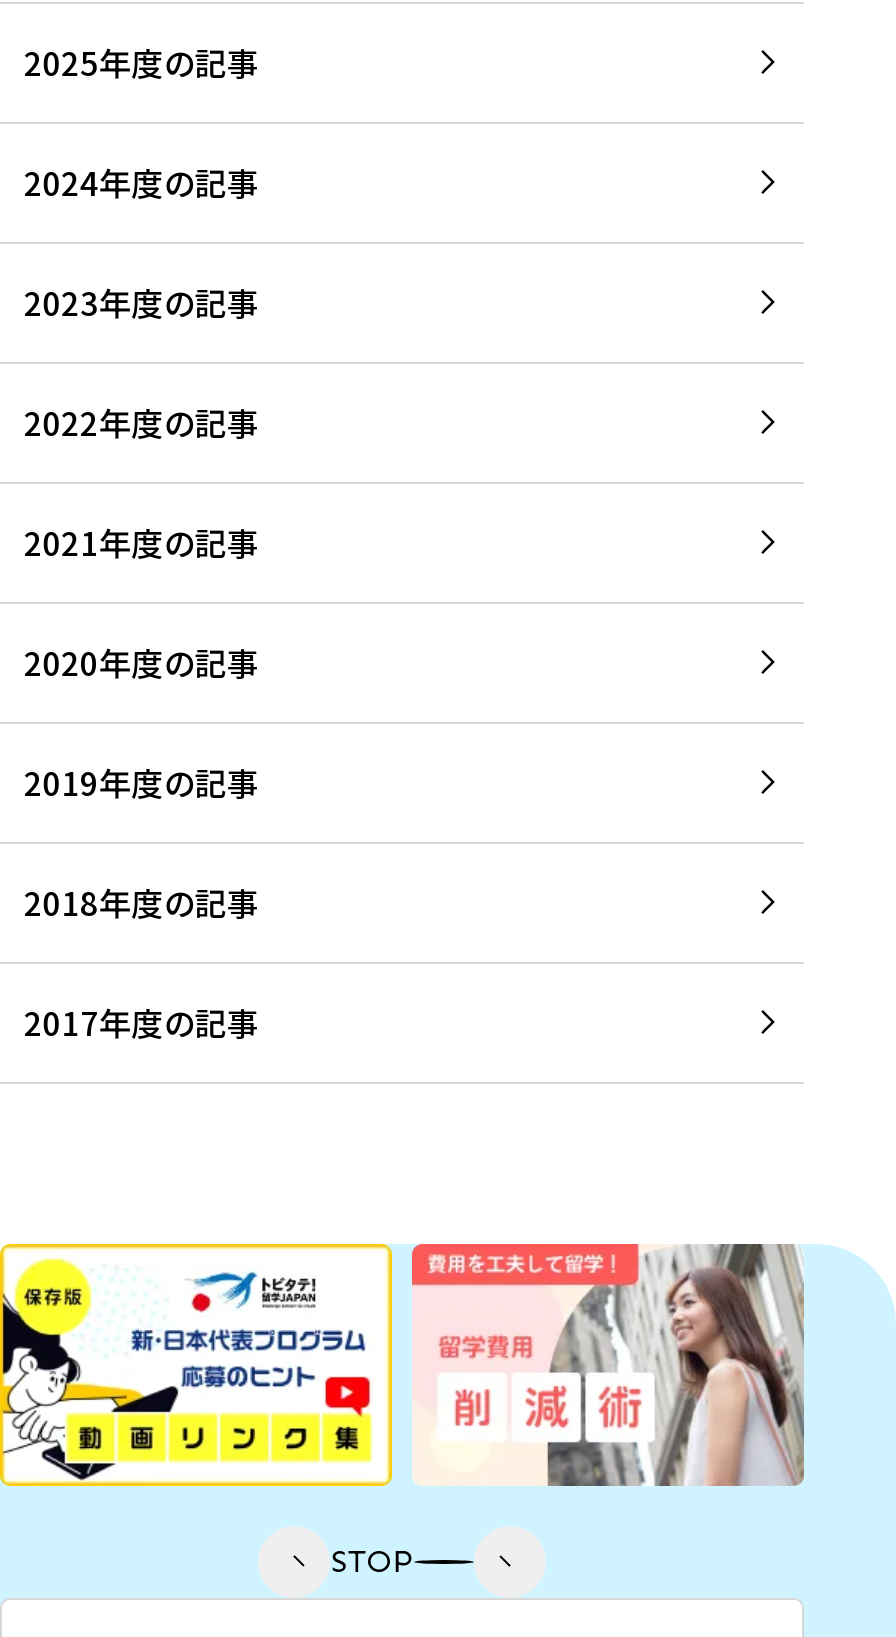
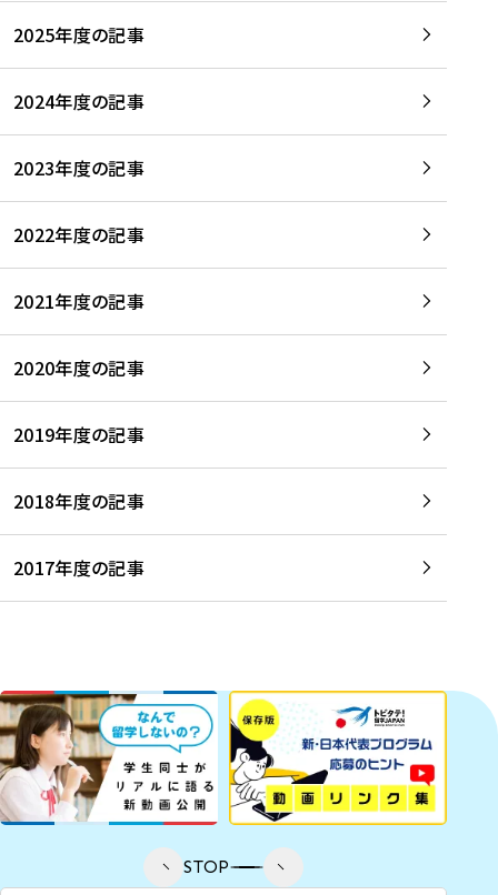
- [image]
+ [image]

- [image]
+ [image]
